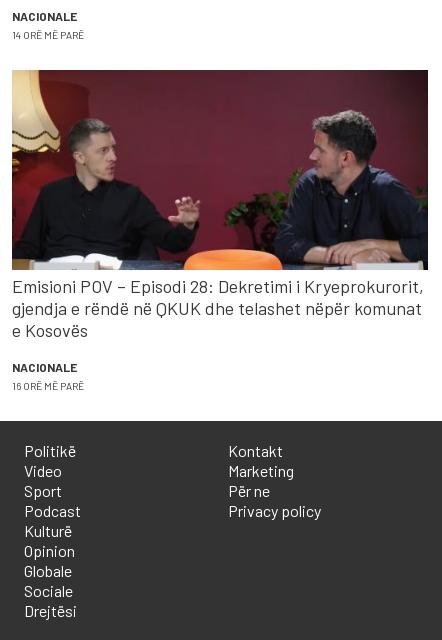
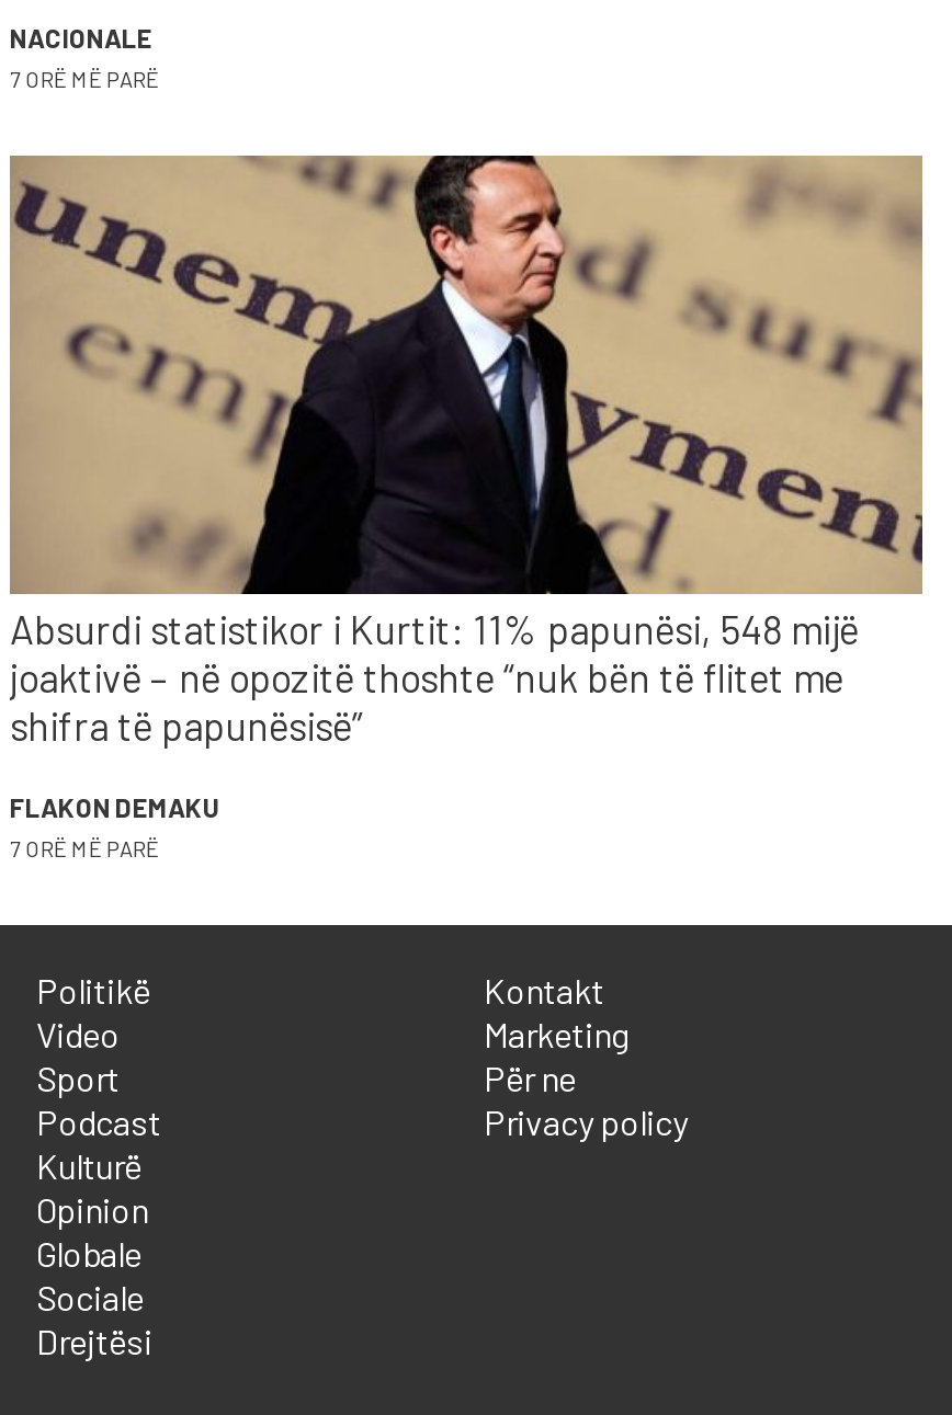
- 14 ORË MË PARË
+ 7 ORË MË PARË

- [image]
- Emisioni POV – Episodi 28: Dekretimi i Kryeprokurorit,
- gjendja e rëndë në QKUK dhe telashet nëpër komunat
- e Kosovës
+ [image]
+ Absurdi statistikor i Kurtit: 11% papunësi, 548 mijë
+ joaktivë – në opozitë thoshte “nuk bën të flitet me
+ shifra të papunësisë”

- NACIONALE
- 16 ORË MË PARË
+ FLAKON DEMAKU
+ 7 ORË MË PARË
